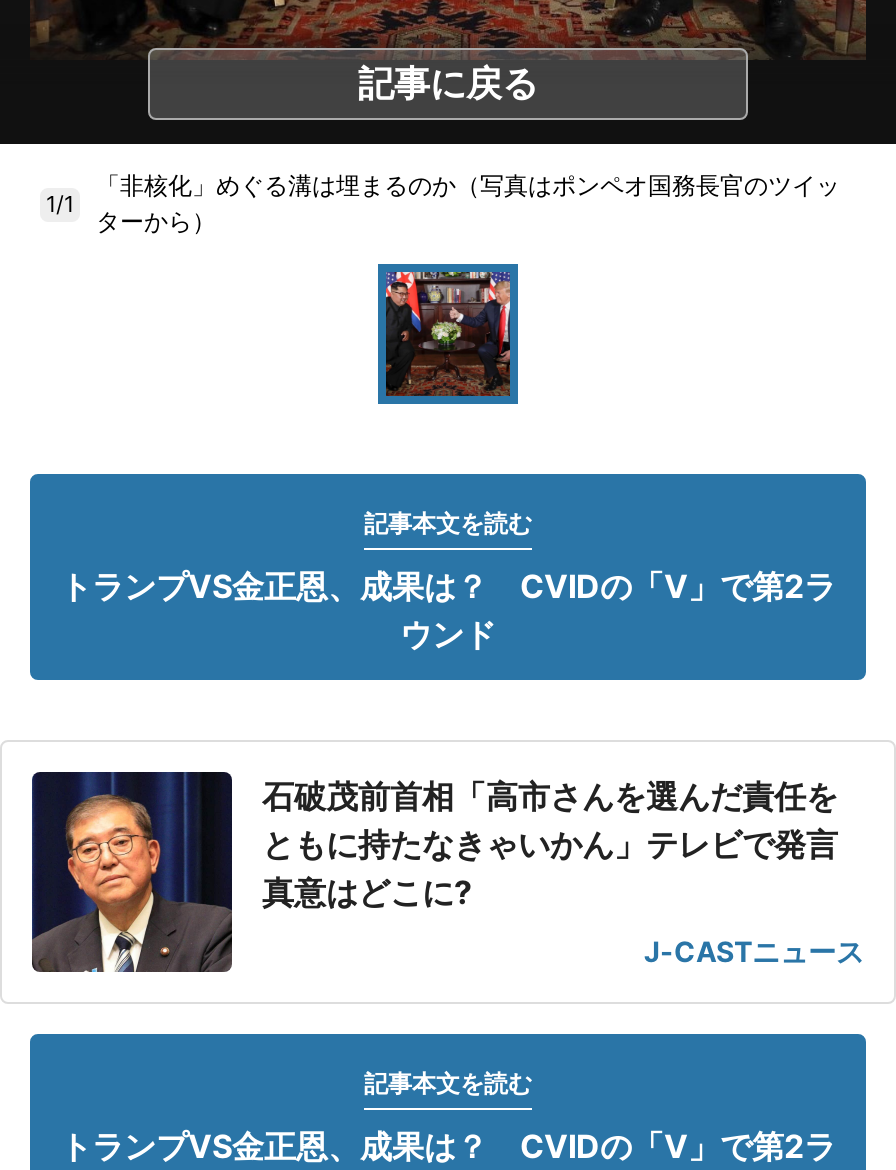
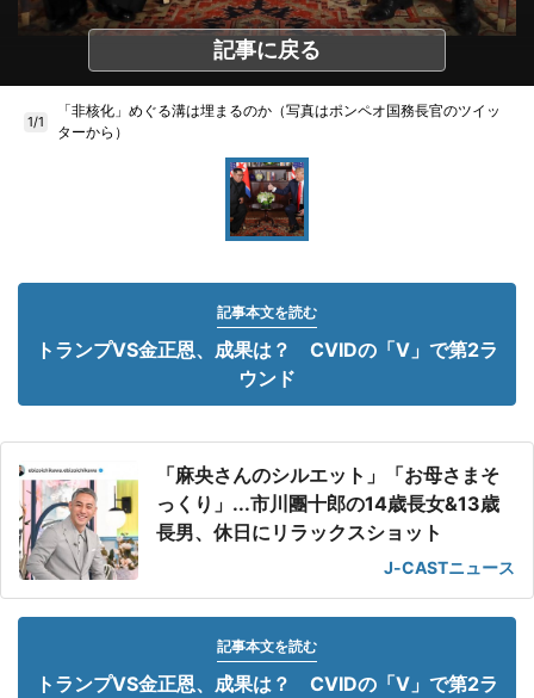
- [image]
- 石破茂前首相「高市さんを選んだ責任を
- ともに持たなきゃいかん」テレビで発言
- 真意はどこに?
+ [image]
+ 「麻央さんのシルエット」「お母さまそ
+ っくり」...市川團十郎の14歳長女&13歳
+ 長男、休日にリラックスショット
